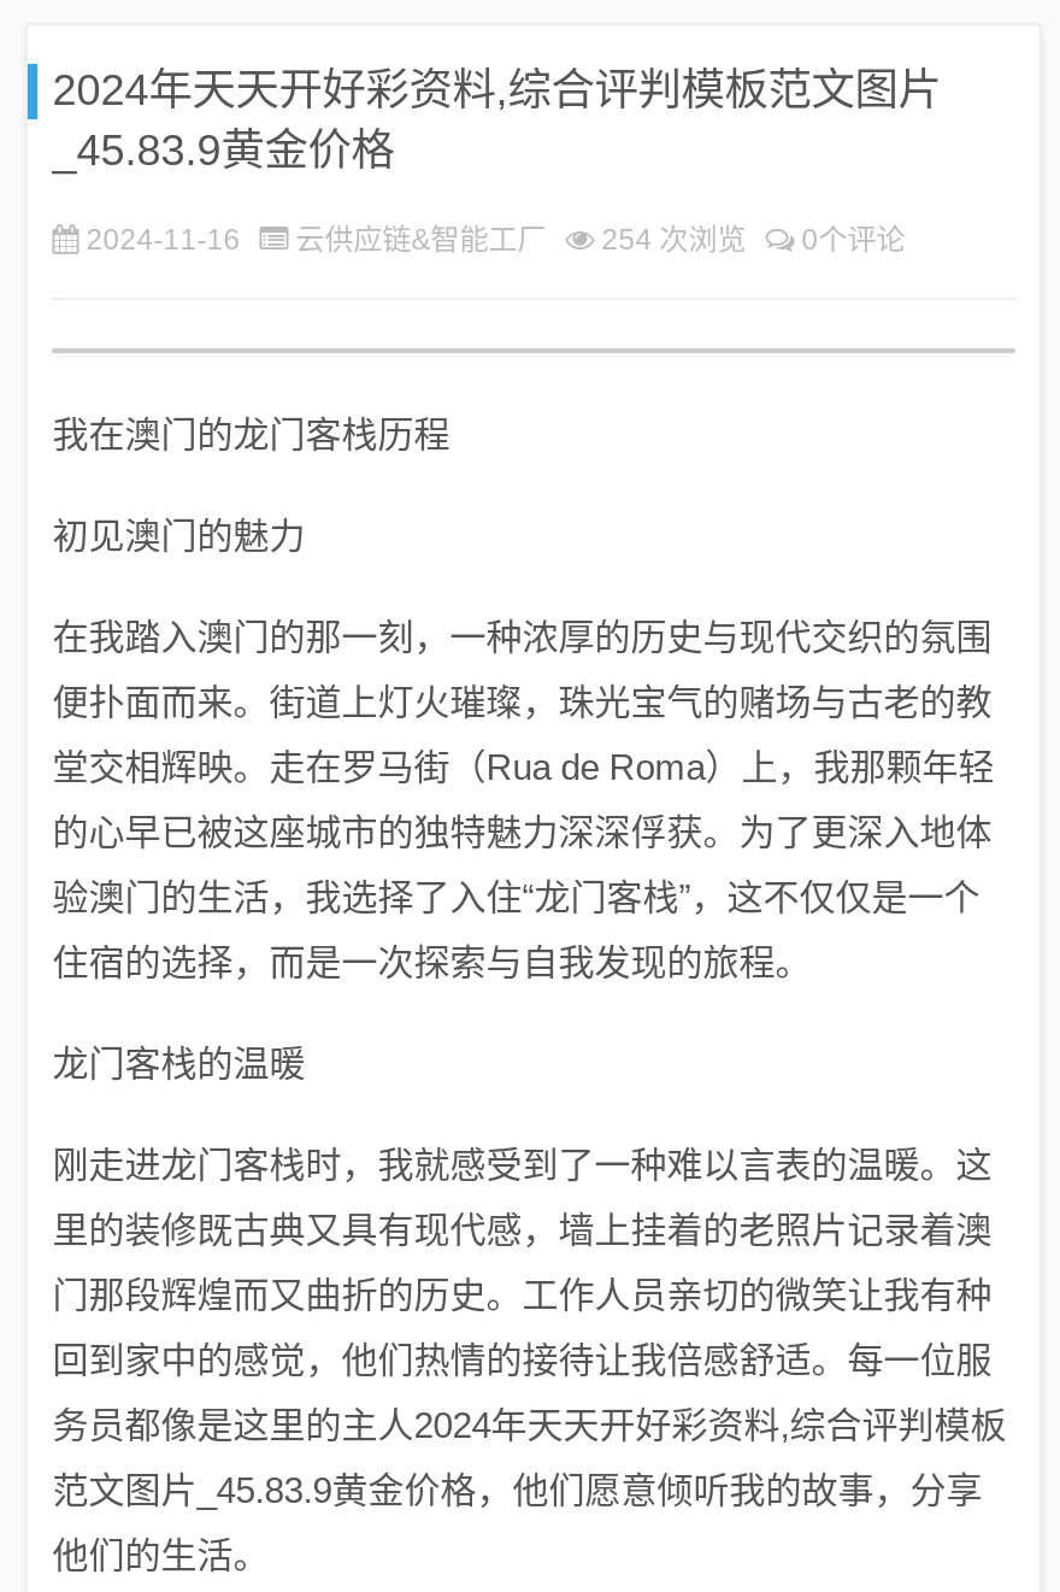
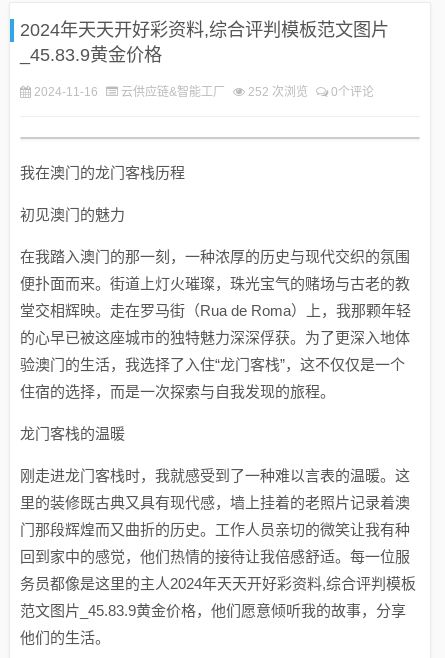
- 2024-11-16 云供应链&智能工厂 254 次浏览 0个评论
+ 2024-11-16 云供应链&智能工厂 252 次浏览 0个评论
